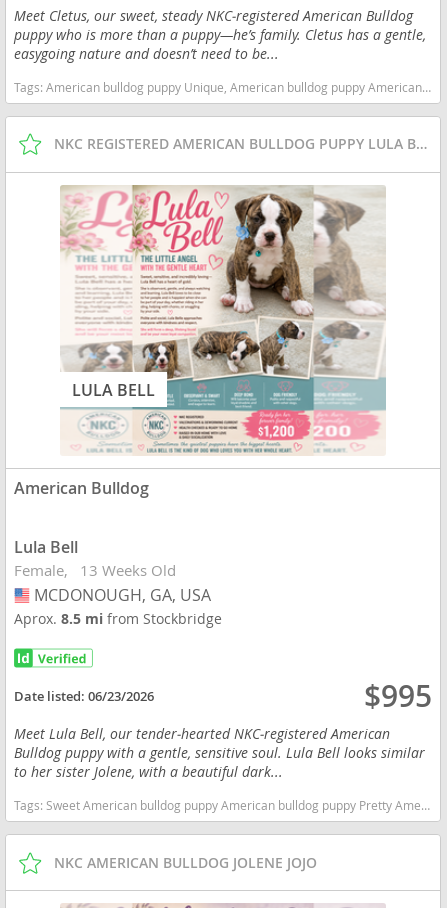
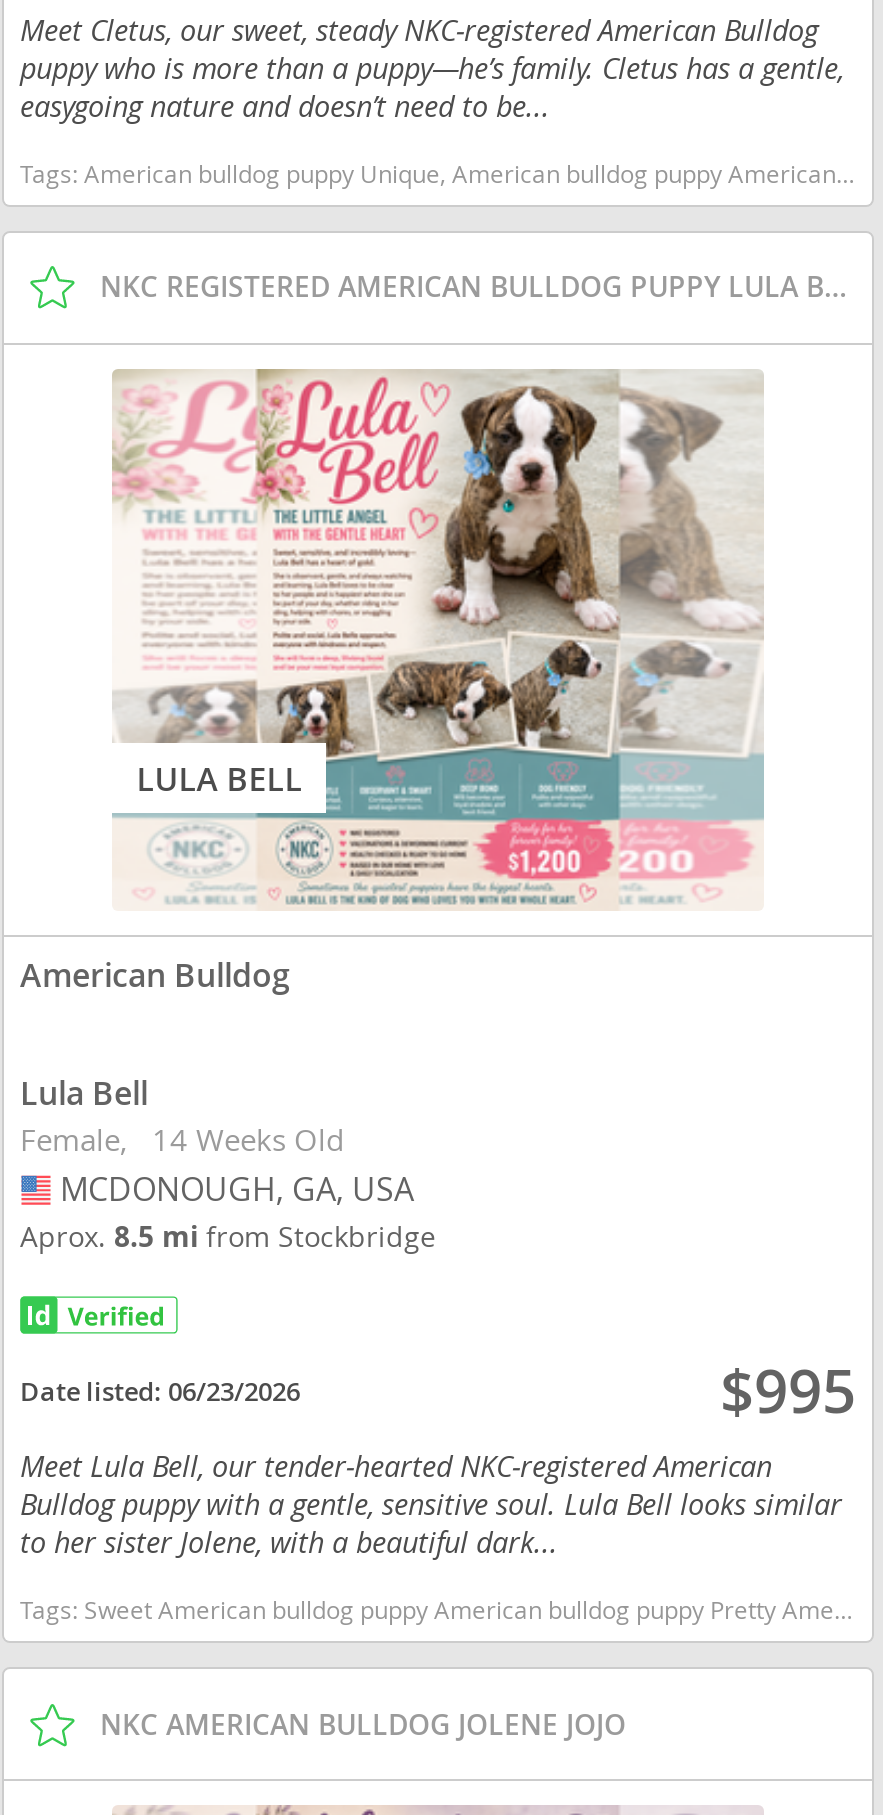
- Female 13 Weeks Old
+ Female 14 Weeks Old
